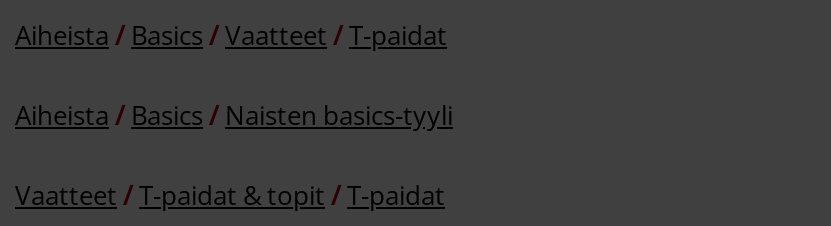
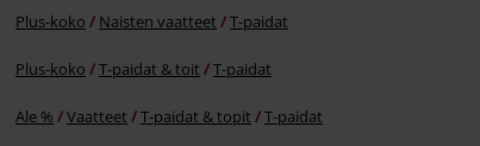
- Aiheista
- Basics
- Vaatteet
+ Plus-koko
+ Naisten vaatteet

- Aiheista
- Basics
- Naisten basics-tyyli
+ Plus-koko
+ T-paidat & toit
+ T-paidat
+ Ale %
